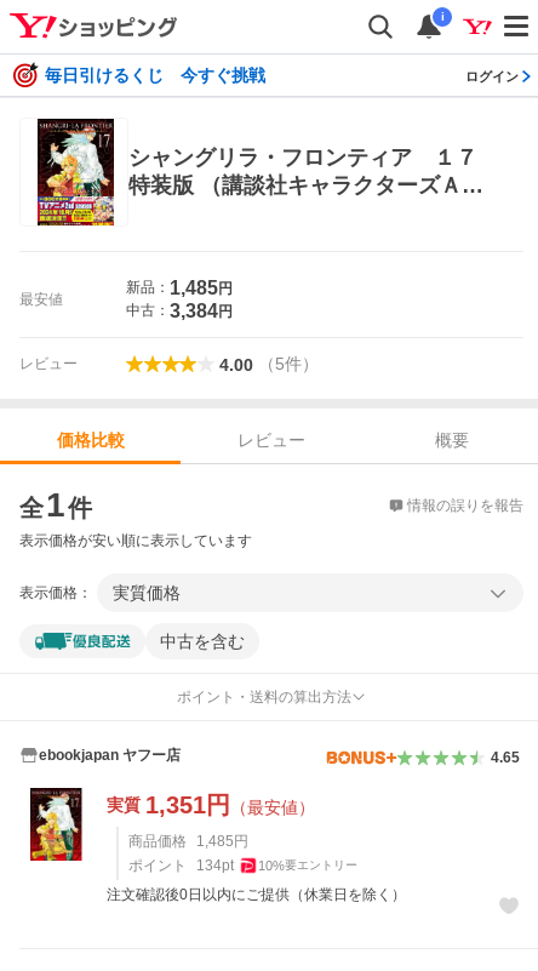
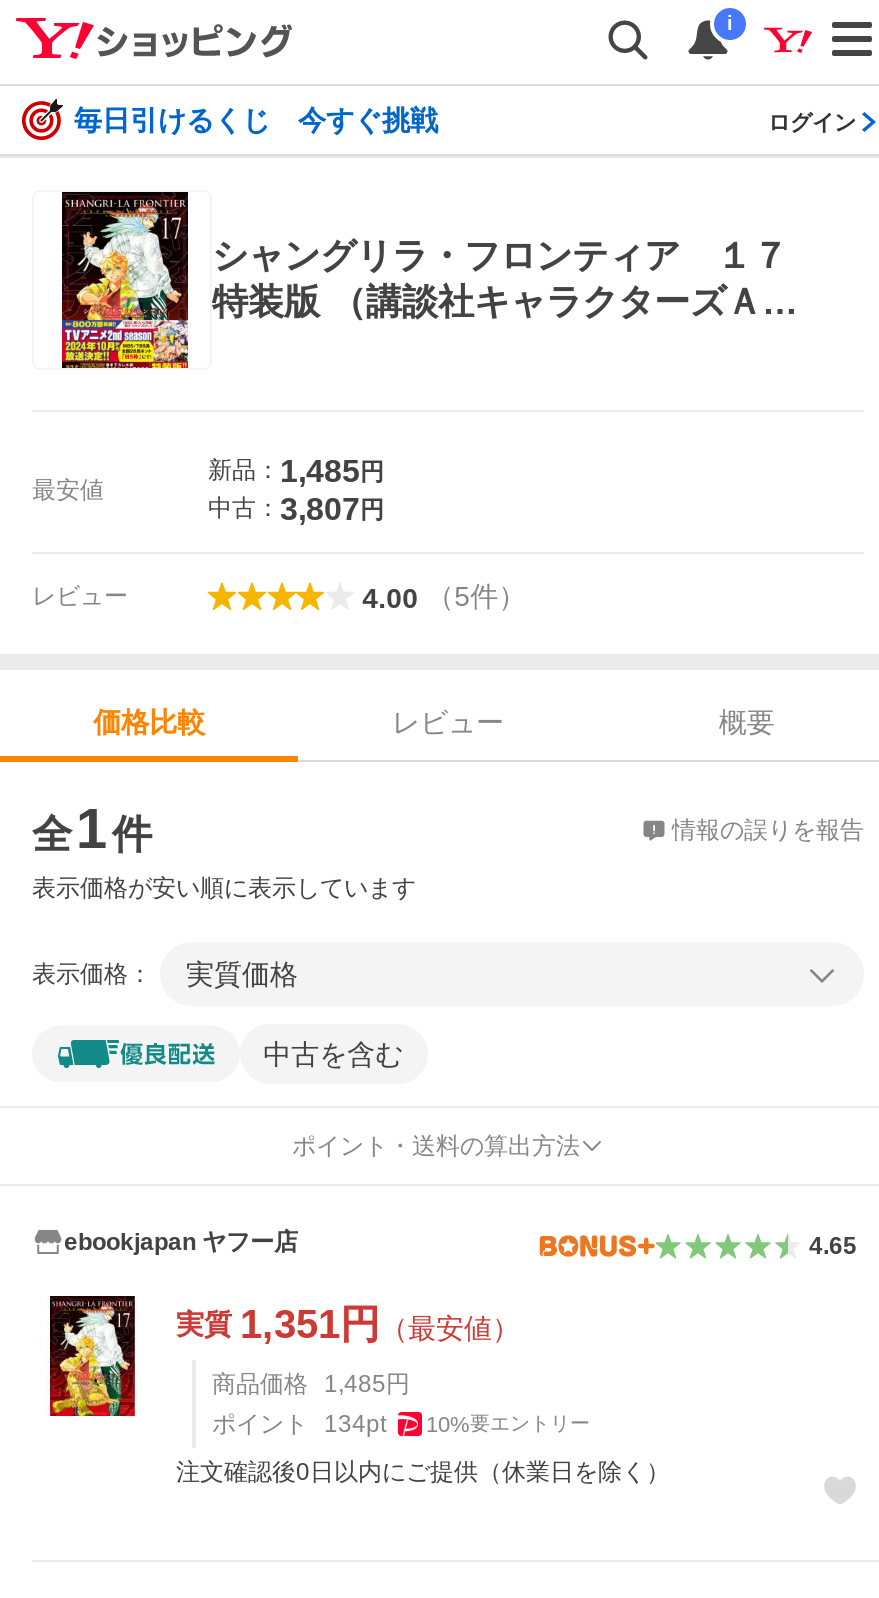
- 中古：3,384円
+ 中古：3,807円
